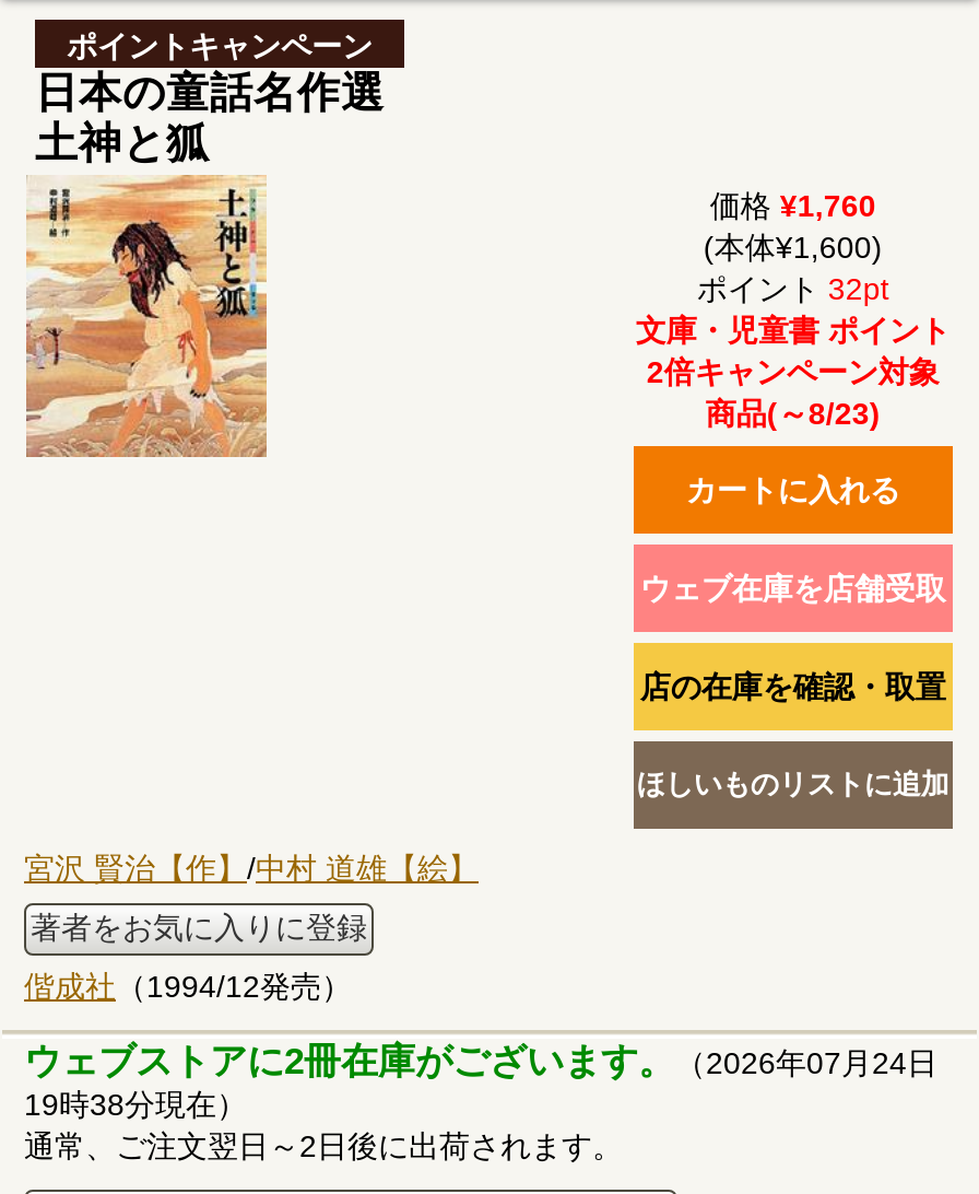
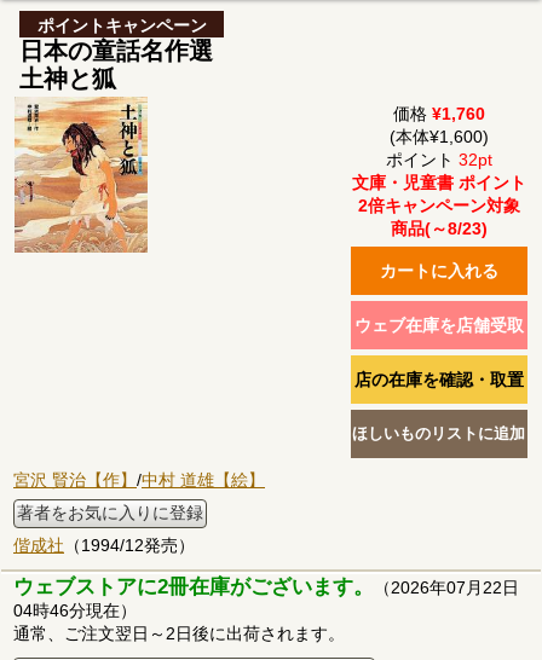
- ウェブストアに2冊在庫がございます。（2026年07月24日
+ ウェブストアに2冊在庫がございます。（2026年07月22日

- 19時38分現在）
+ 04時46分現在）
